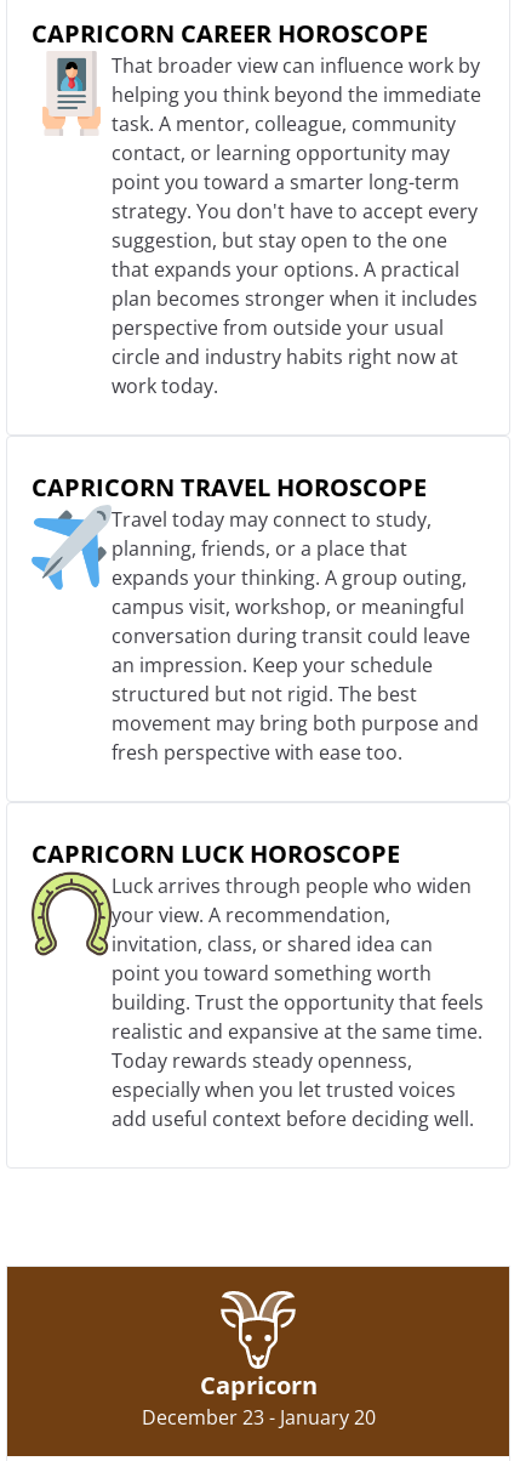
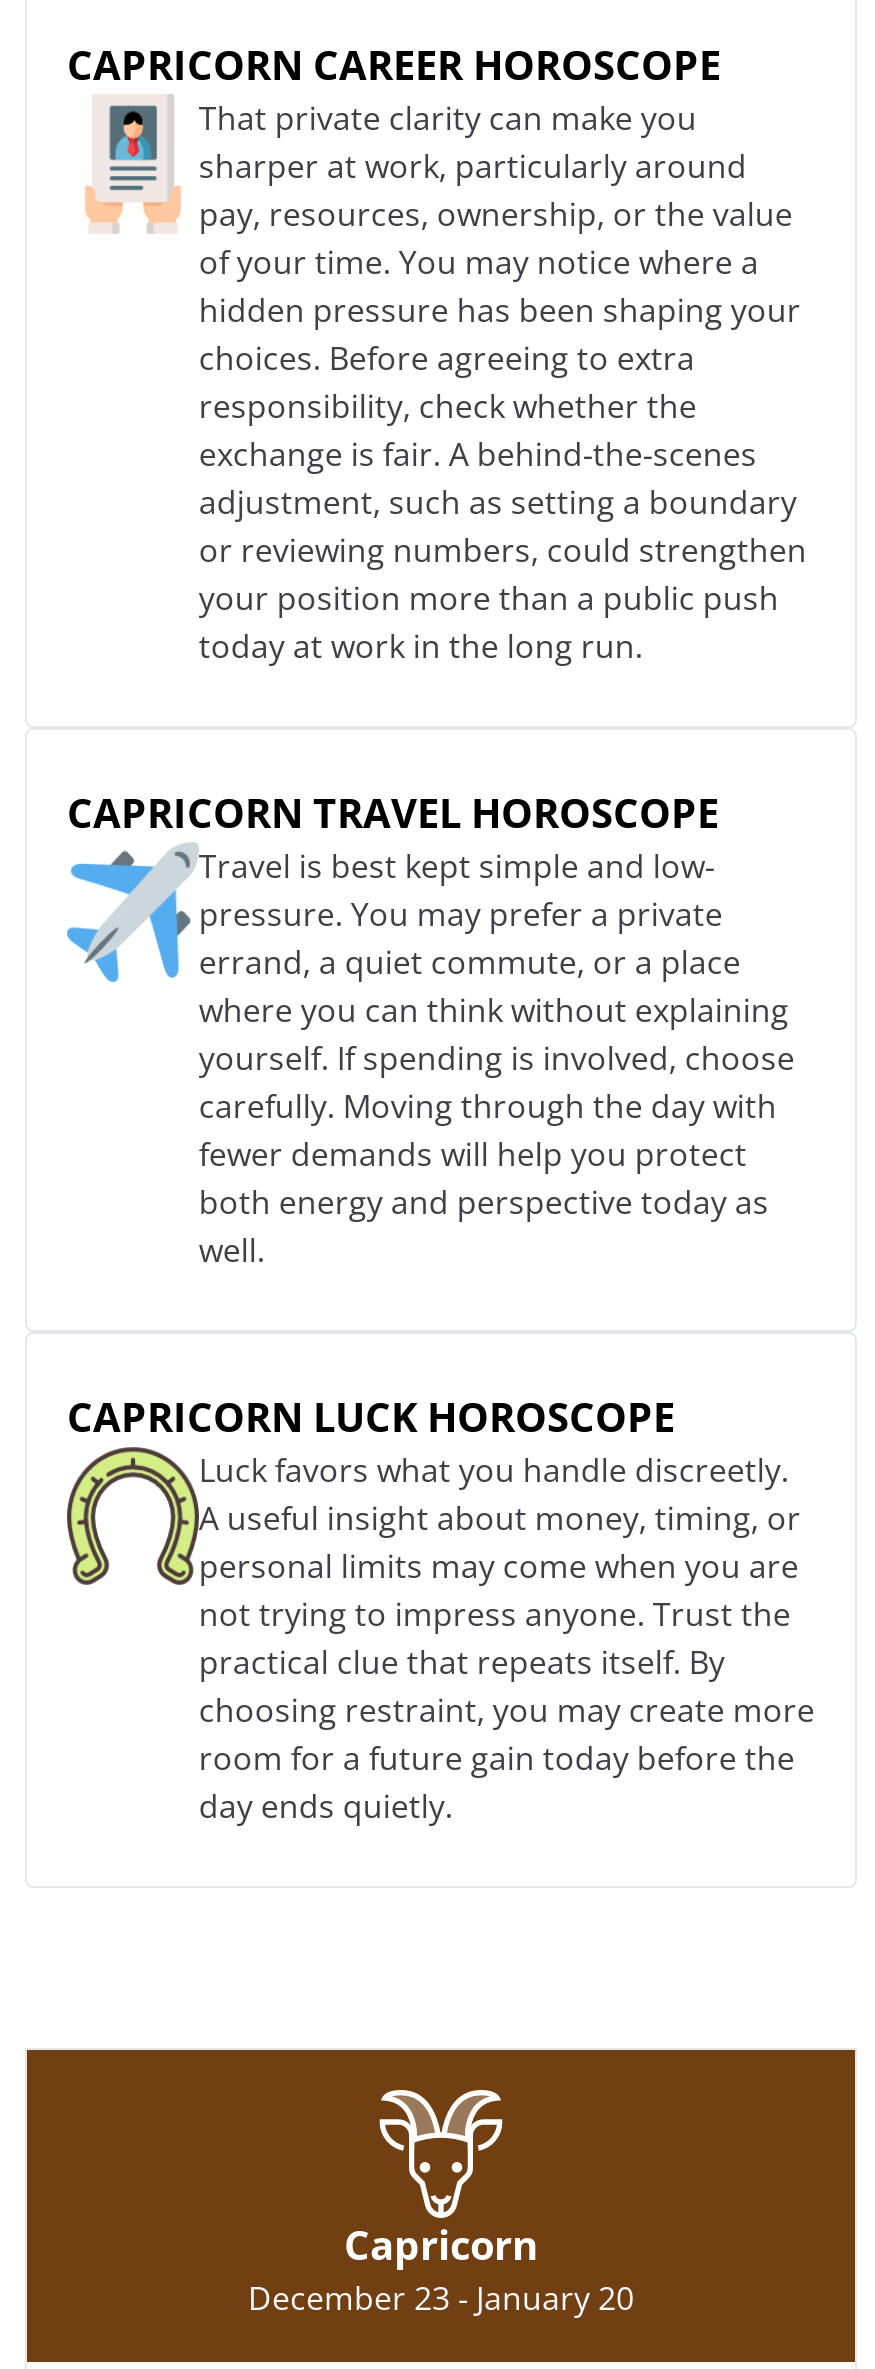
- That broader view can influence work by
- helping you think beyond the immediate
- task. A mentor, colleague, community
- contact, or learning opportunity may
- point you toward a smarter long-term
- strategy. You don't have to accept every
- suggestion, but stay open to the one
- that expands your options. A practical
- plan becomes stronger when it includes
- perspective from outside your usual
- circle and industry habits right now at
- work today.
+ That private clarity can make you
+ sharper at work, particularly around
+ pay, resources, ownership, or the value
+ of your time. You may notice where a
+ hidden pressure has been shaping your
+ choices. Before agreeing to extra
+ responsibility, check whether the
+ exchange is fair. A behind-the-scenes
+ adjustment, such as setting a boundary
+ or reviewing numbers, could strengthen
+ your position more than a public push
+ today at work in the long run.

- Travel today may connect to study,
- planning, friends, or a place that
- expands your thinking. A group outing,
- campus visit, workshop, or meaningful
- conversation during transit could leave
- an impression. Keep your schedule
- structured but not rigid. The best
- movement may bring both purpose and
- fresh perspective with ease too.
+ Travel is best kept simple and low-
+ pressure. You may prefer a private
+ errand, a quiet commute, or a place
+ where you can think without explaining
+ yourself. If spending is involved, choose
+ carefully. Moving through the day with
+ fewer demands will help you protect
+ both energy and perspective today as
+ well.

- Luck arrives through people who widen
- your view. A recommendation,
- invitation, class, or shared idea can
- point you toward something worth
- building. Trust the opportunity that feels
- realistic and expansive at the same time.
- Today rewards steady openness,
- especially when you let trusted voices
- add useful context before deciding well.
+ Luck favors what you handle discreetly.
+ A useful insight about money, timing, or
+ personal limits may come when you are
+ not trying to impress anyone. Trust the
+ practical clue that repeats itself. By
+ choosing restraint, you may create more
+ room for a future gain today before the
+ day ends quietly.
